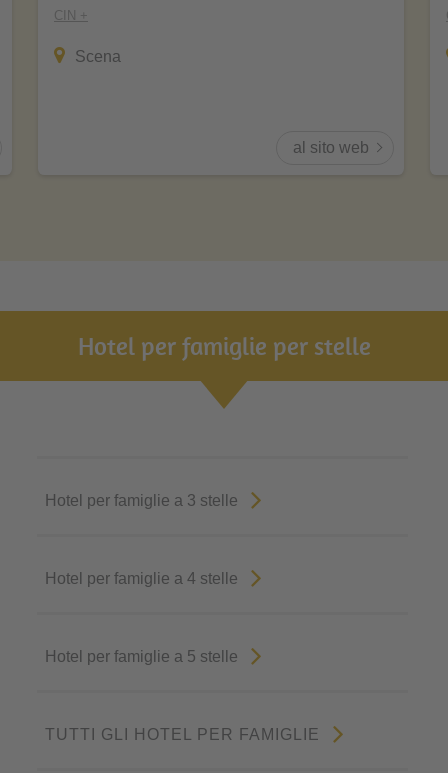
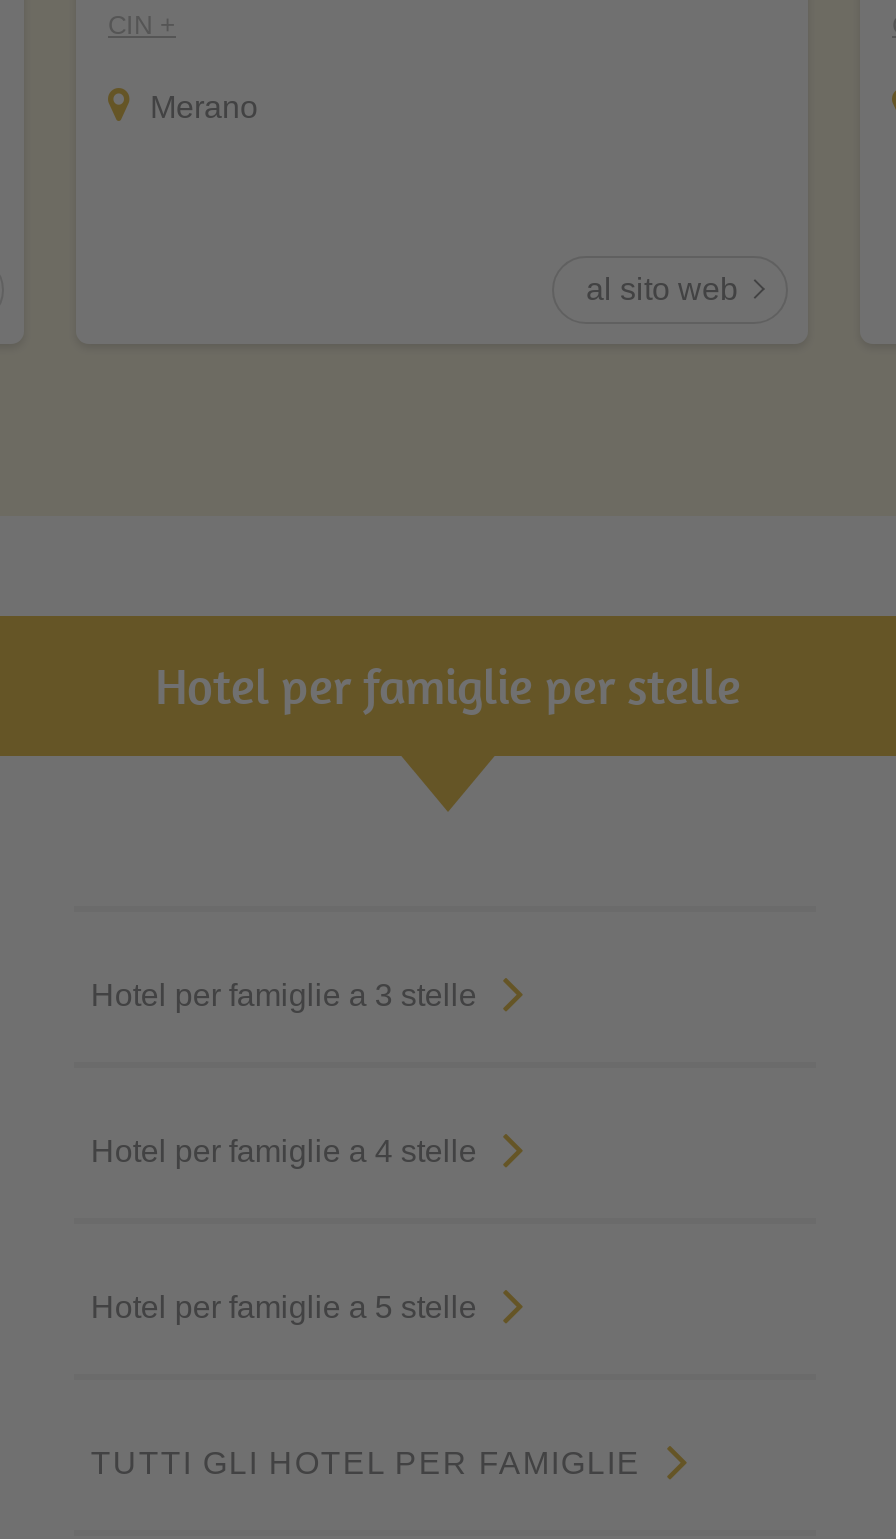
- Scena
+ Merano
